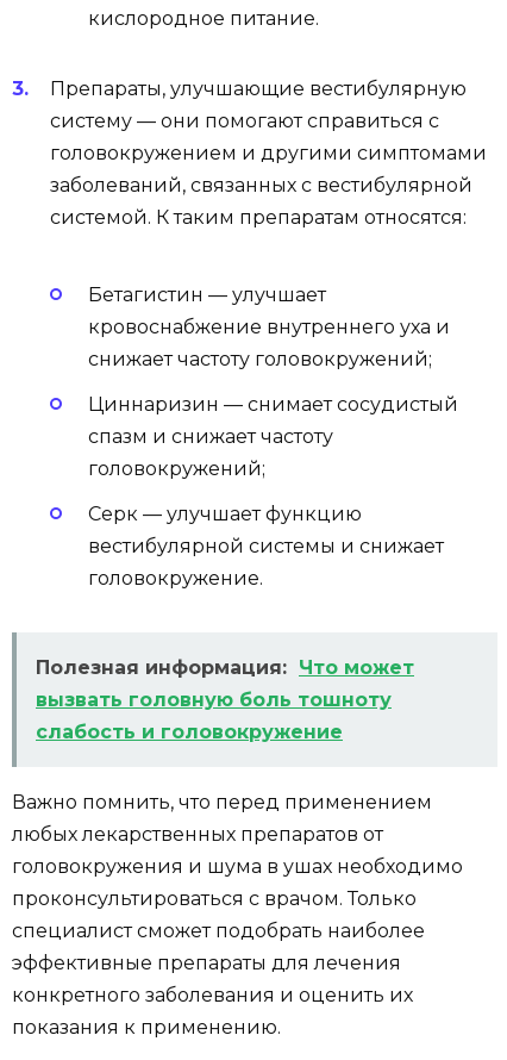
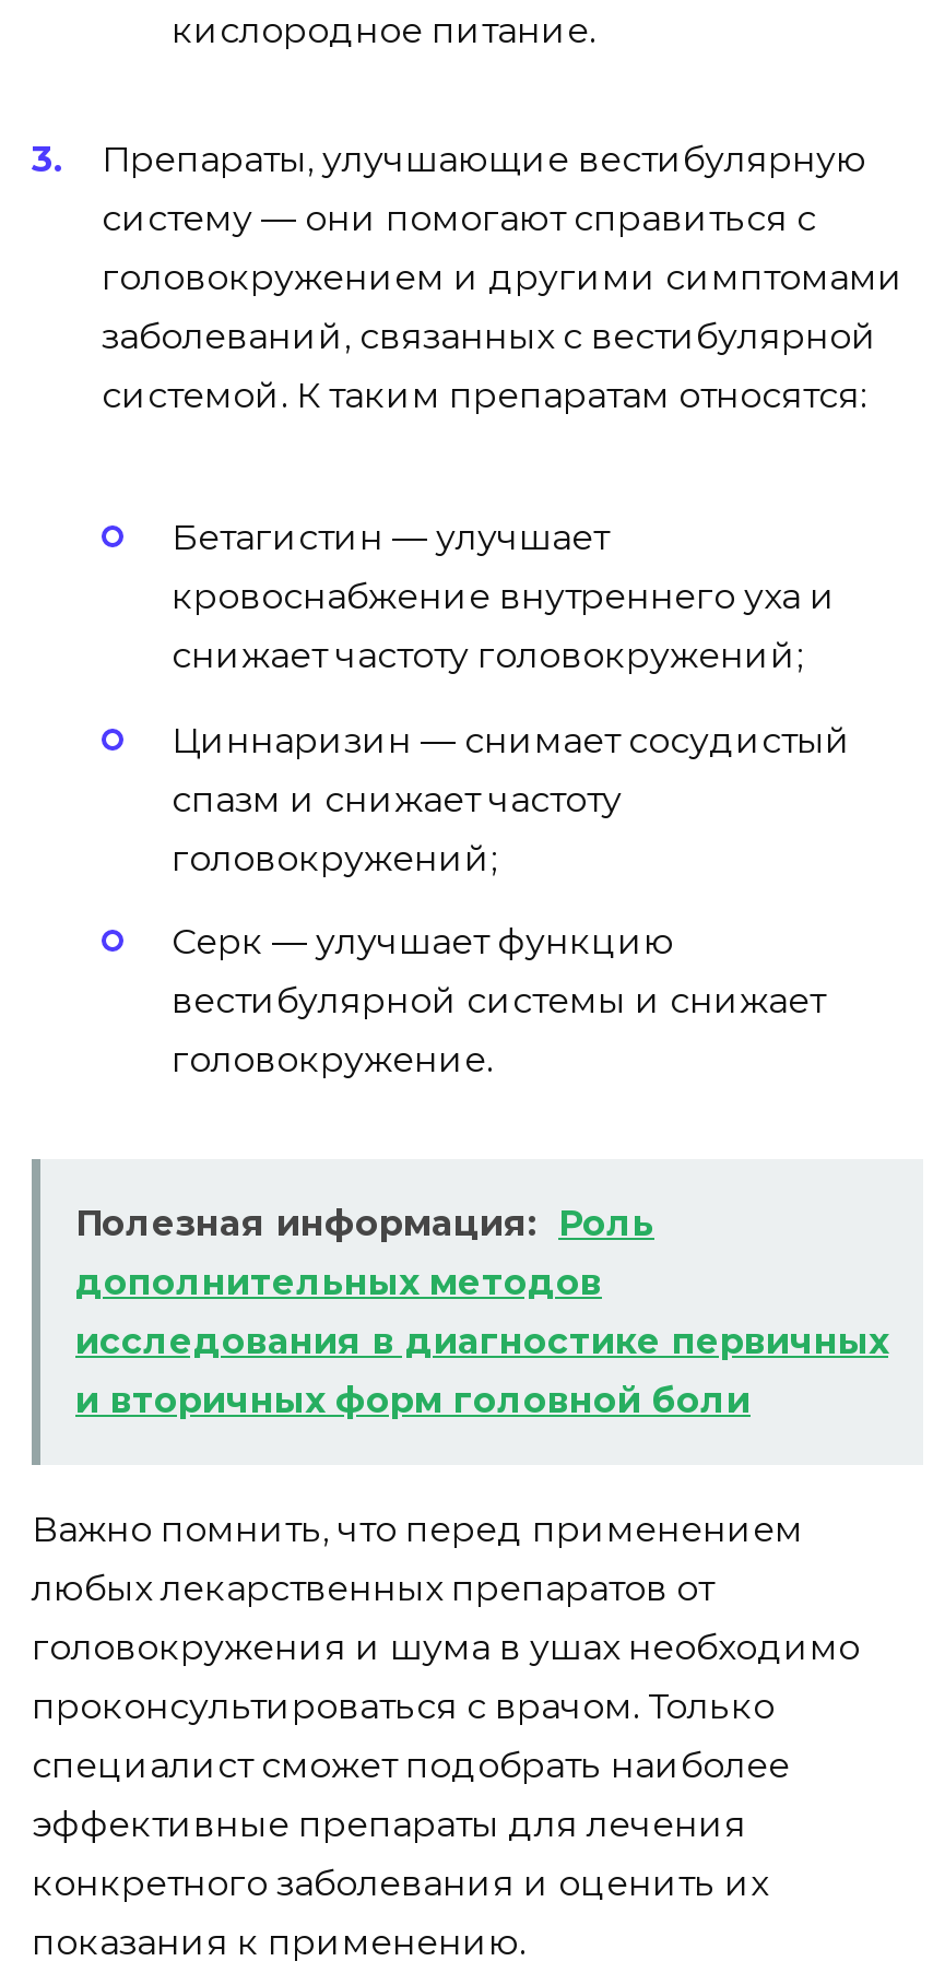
- Полезная информация: Что может
- вызвать головную боль тошноту
- слабость и головокружение
+ Полезная информация: Роль
+ дополнительных методов
+ исследования в диагностике первичных
+ и вторичных форм головной боли
